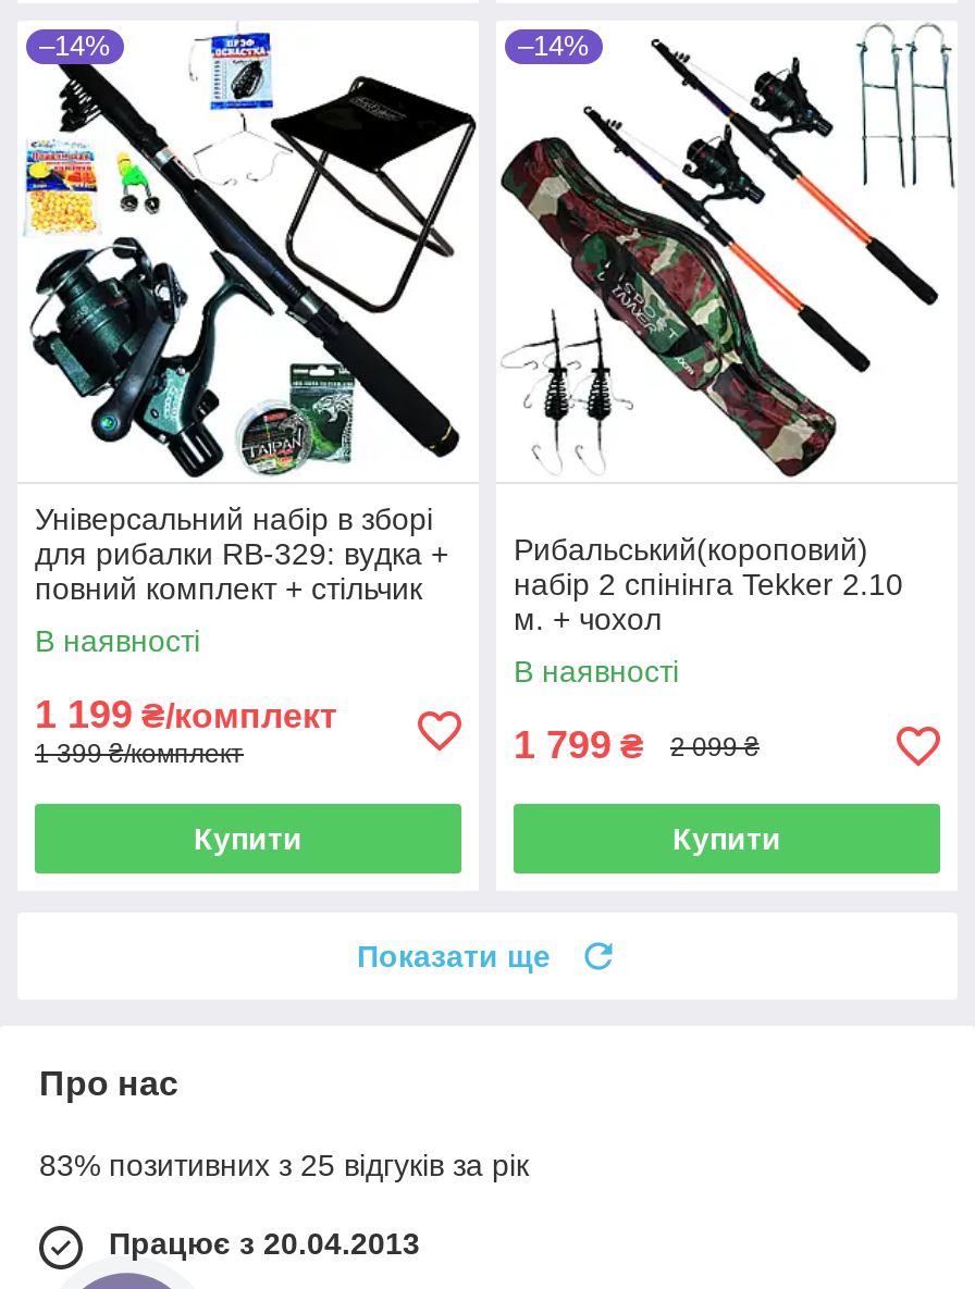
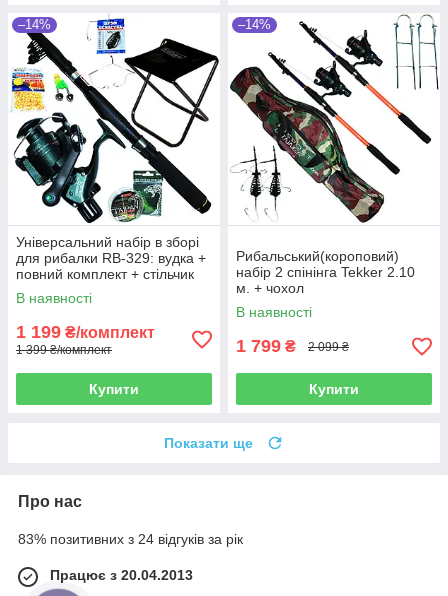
- 83% позитивних з 25 відгуків за рік
+ 83% позитивних з 24 відгуків за рік
